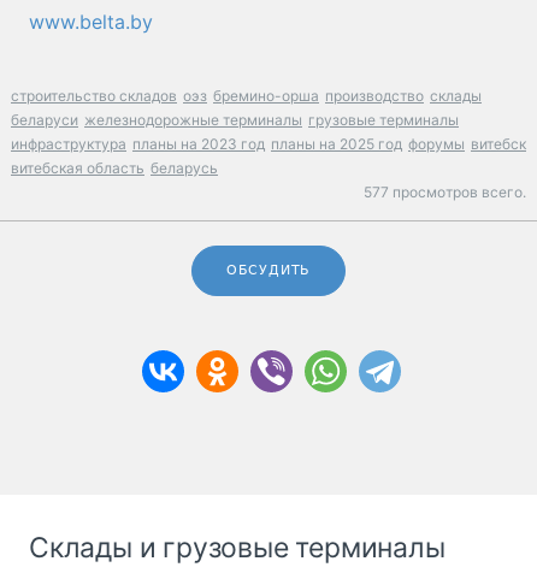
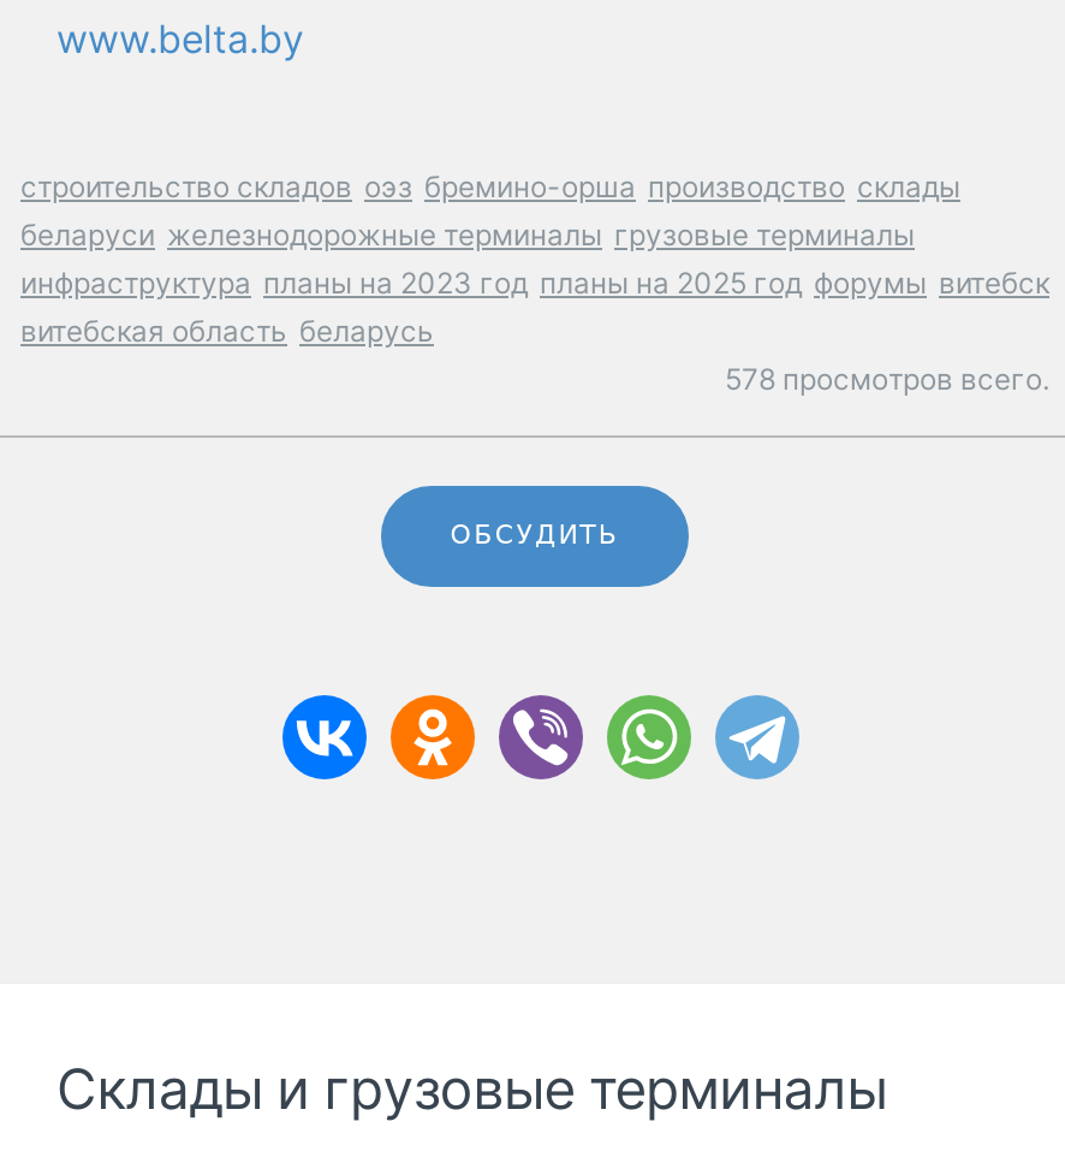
- 577 просмотров всего.
+ 578 просмотров всего.
